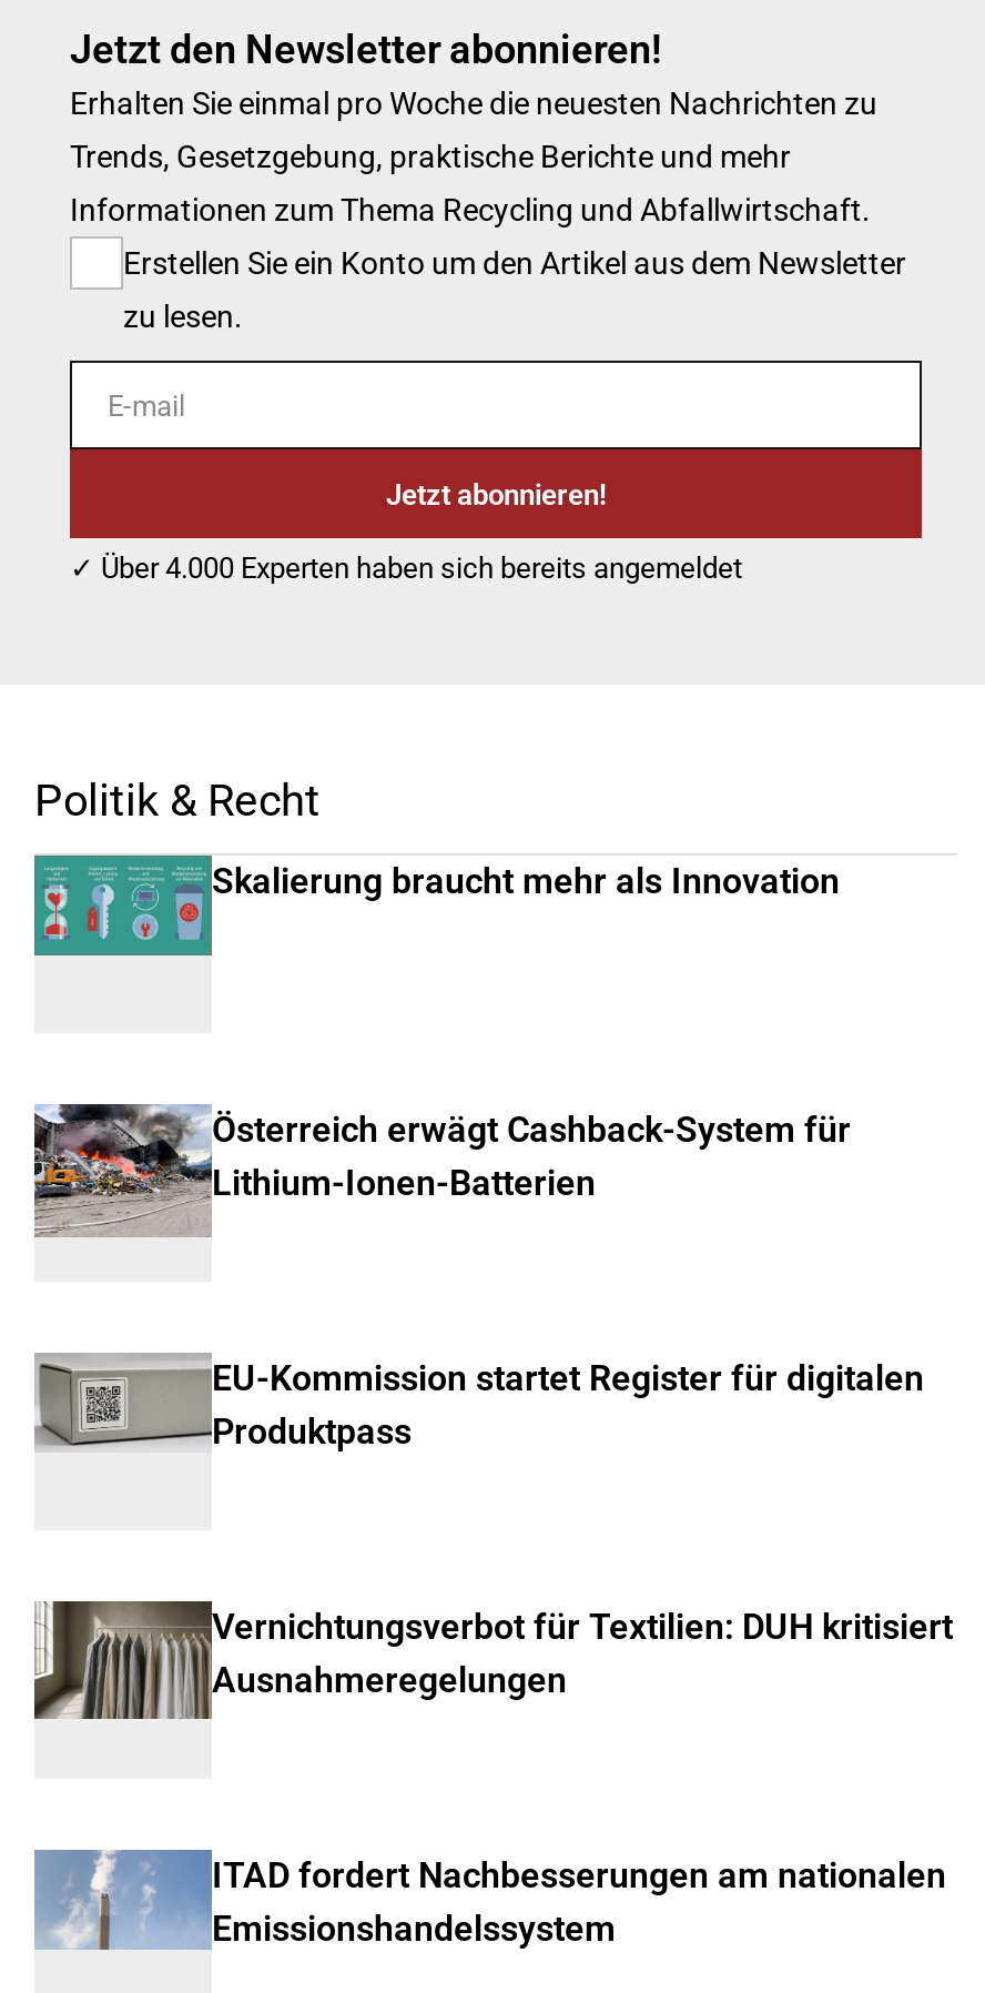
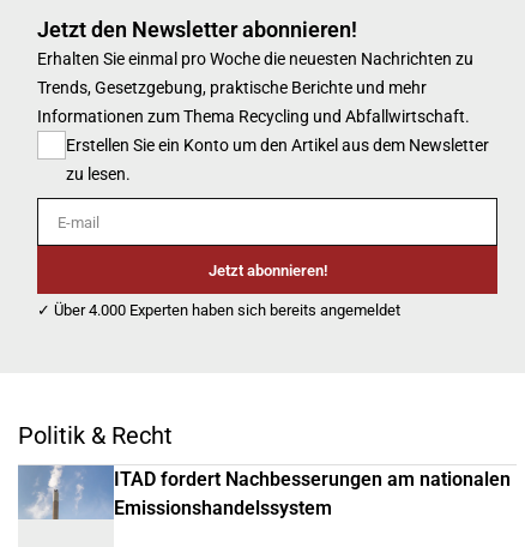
- [image]
- Skalierung braucht mehr als Innovation

- [image]
- Österreich erwägt Cashback-System für
- Lithium-Ionen-Batterien

- [image]
- EU-Kommission startet Register für digitalen
- Produktpass

- [image]
- Vernichtungsverbot für Textilien: DUH kritisiert
- Ausnahmeregelungen
